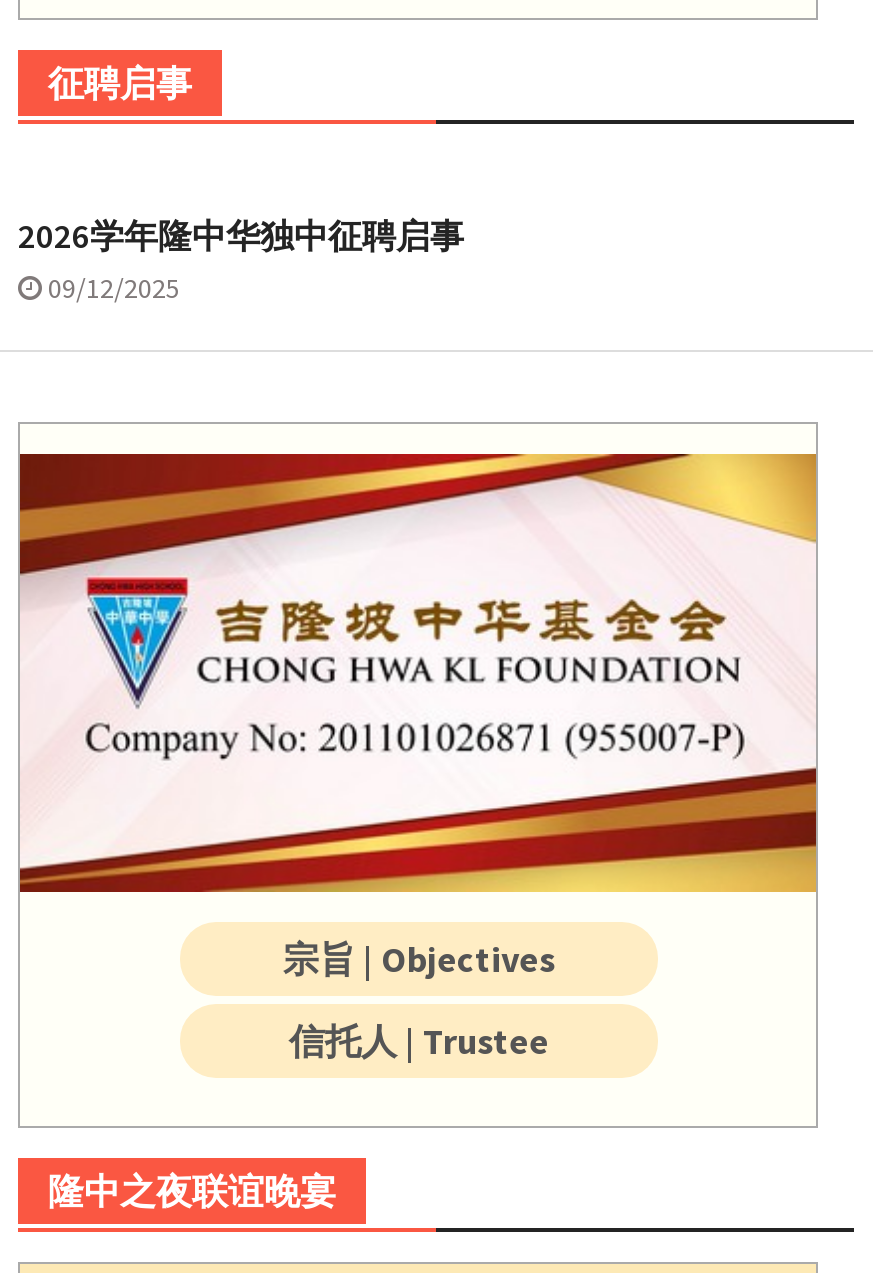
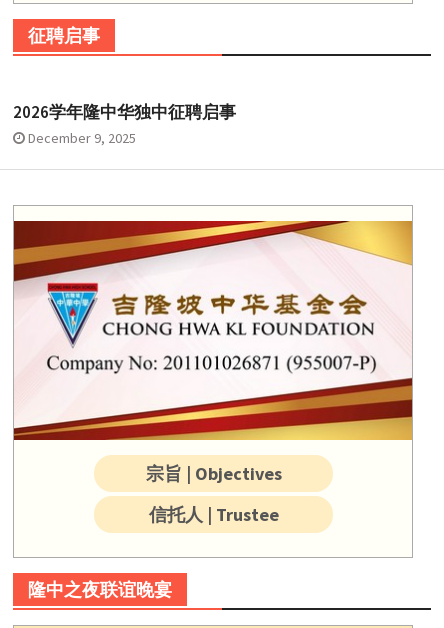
- 09/12/2025
+ December 9, 2025
